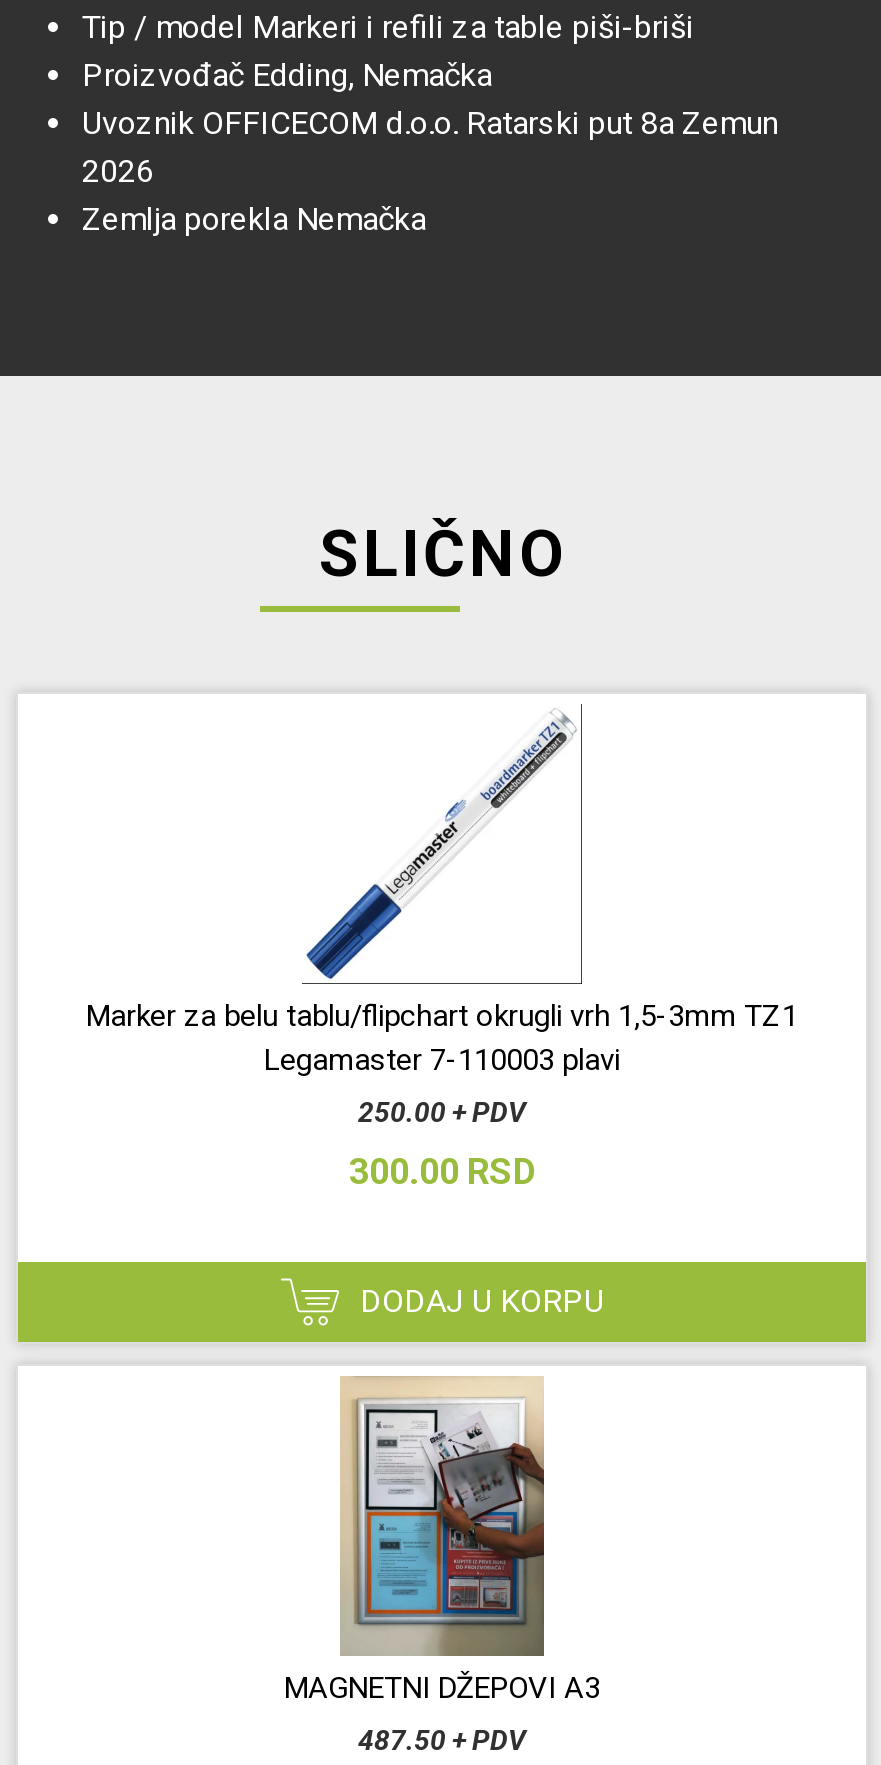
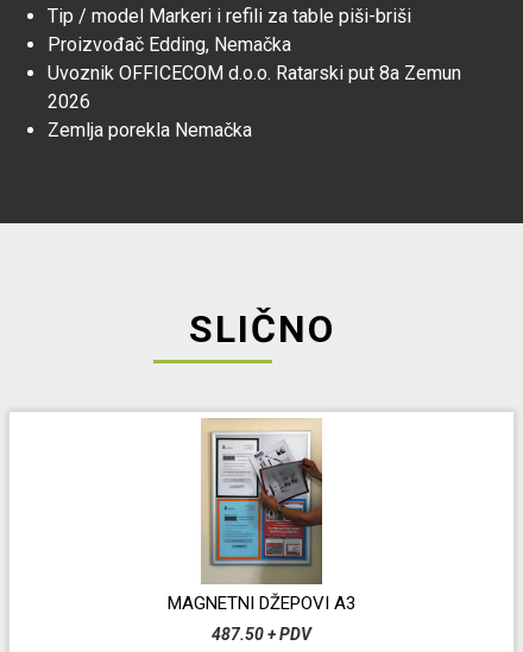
- [image]
- Marker za belu tablu/flipchart okrugli vrh 1,5-3mm TZ1
- Legamaster 7-110003 plavi
- 250.00 + PDV
- 300.00 RSD
- DODAJ U KORPU
